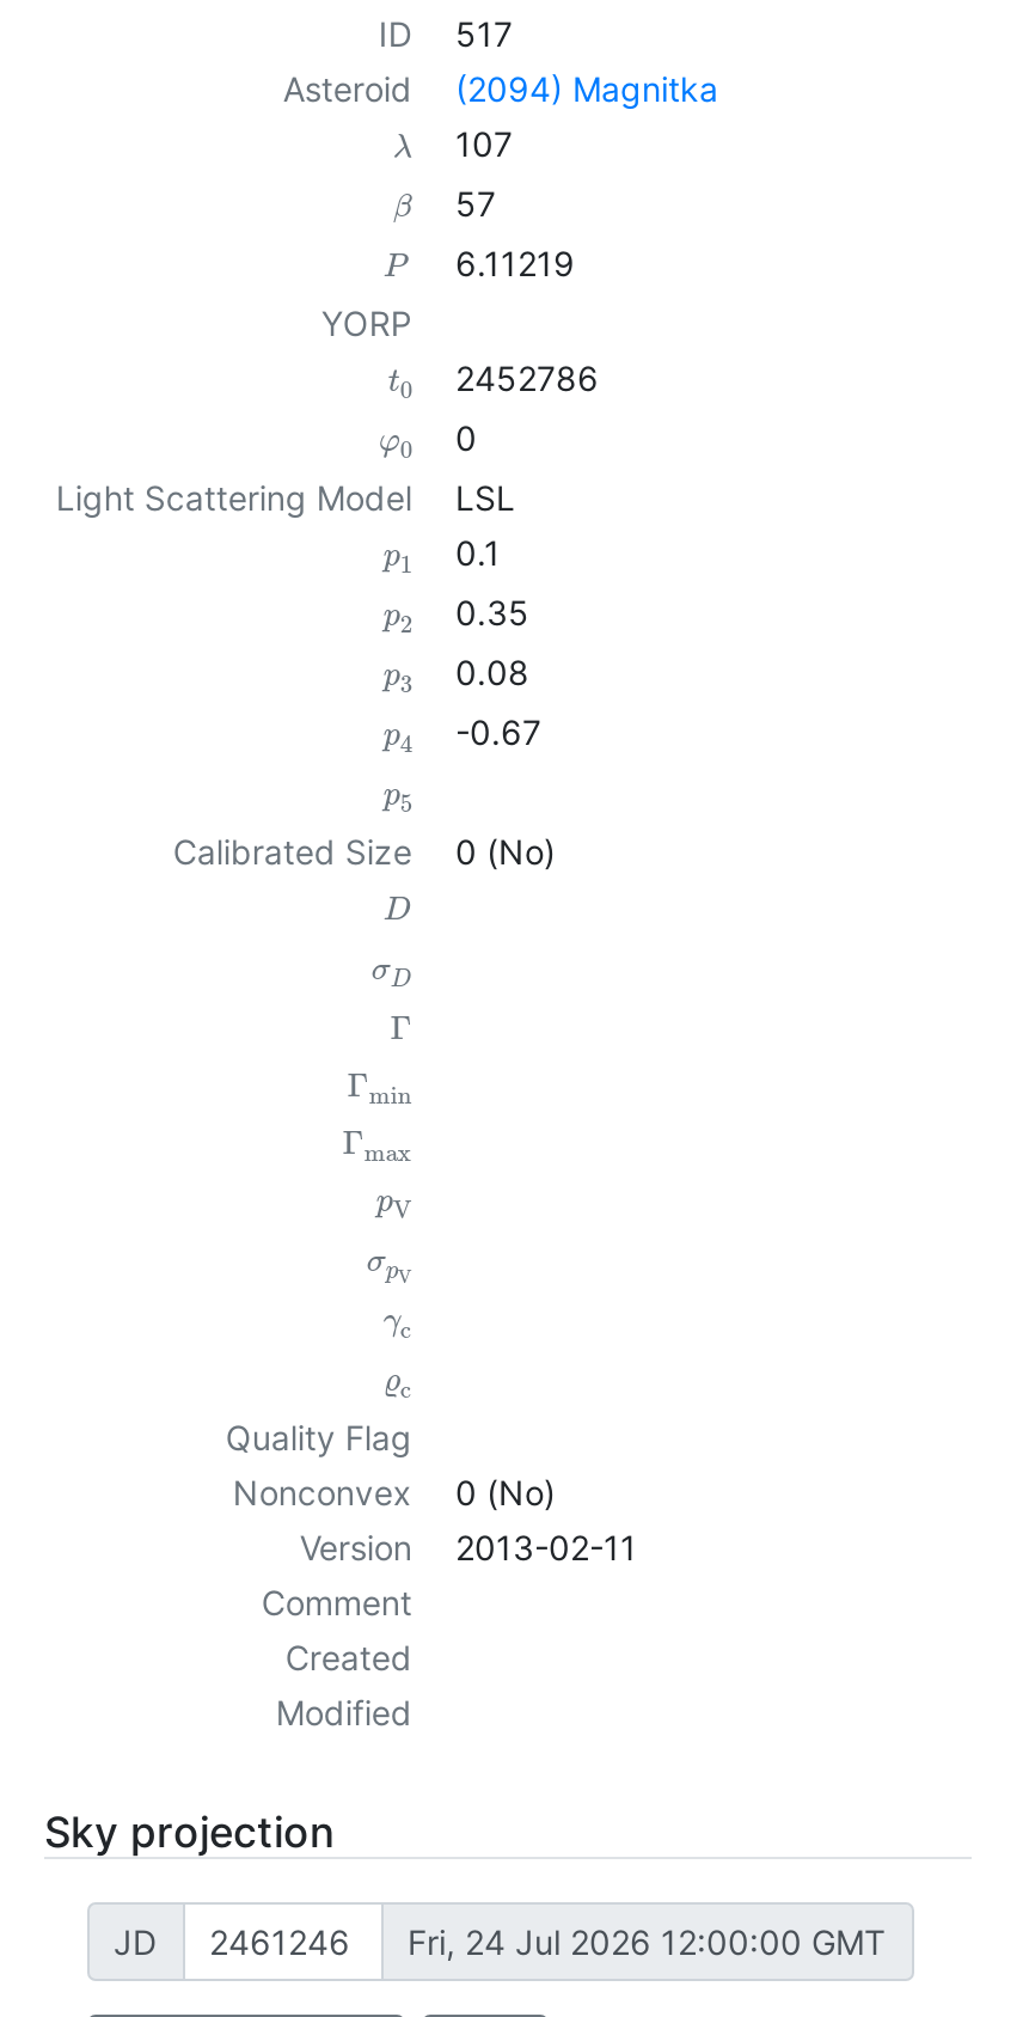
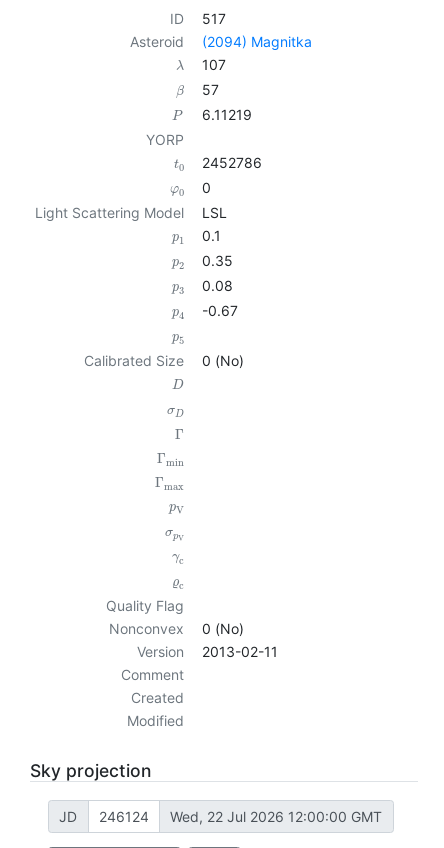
- Fri, 24 Jul 2026 12:00:00 GMT
+ Wed, 22 Jul 2026 12:00:00 GMT
